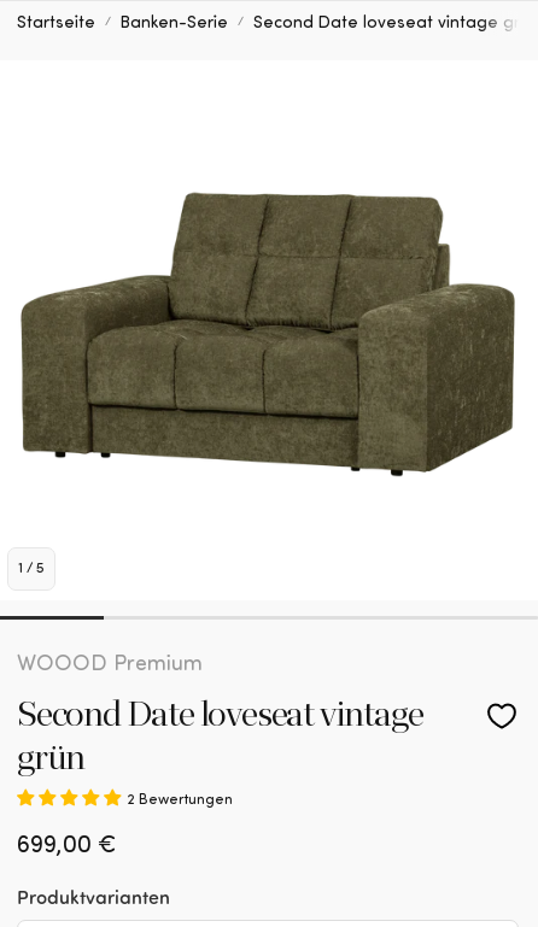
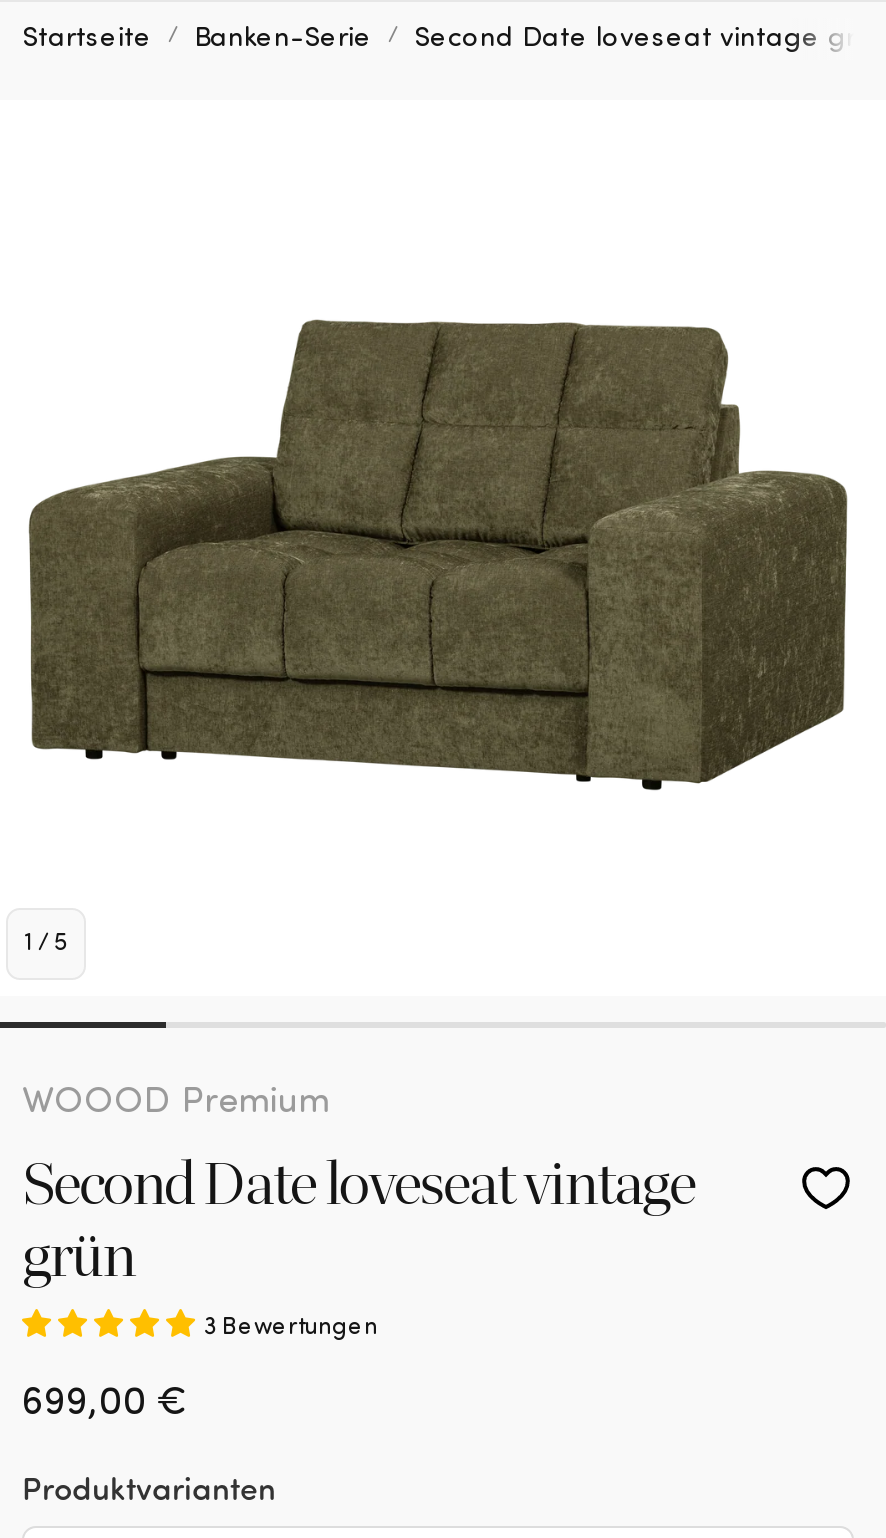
- 2 Bewertungen
+ 3 Bewertungen
